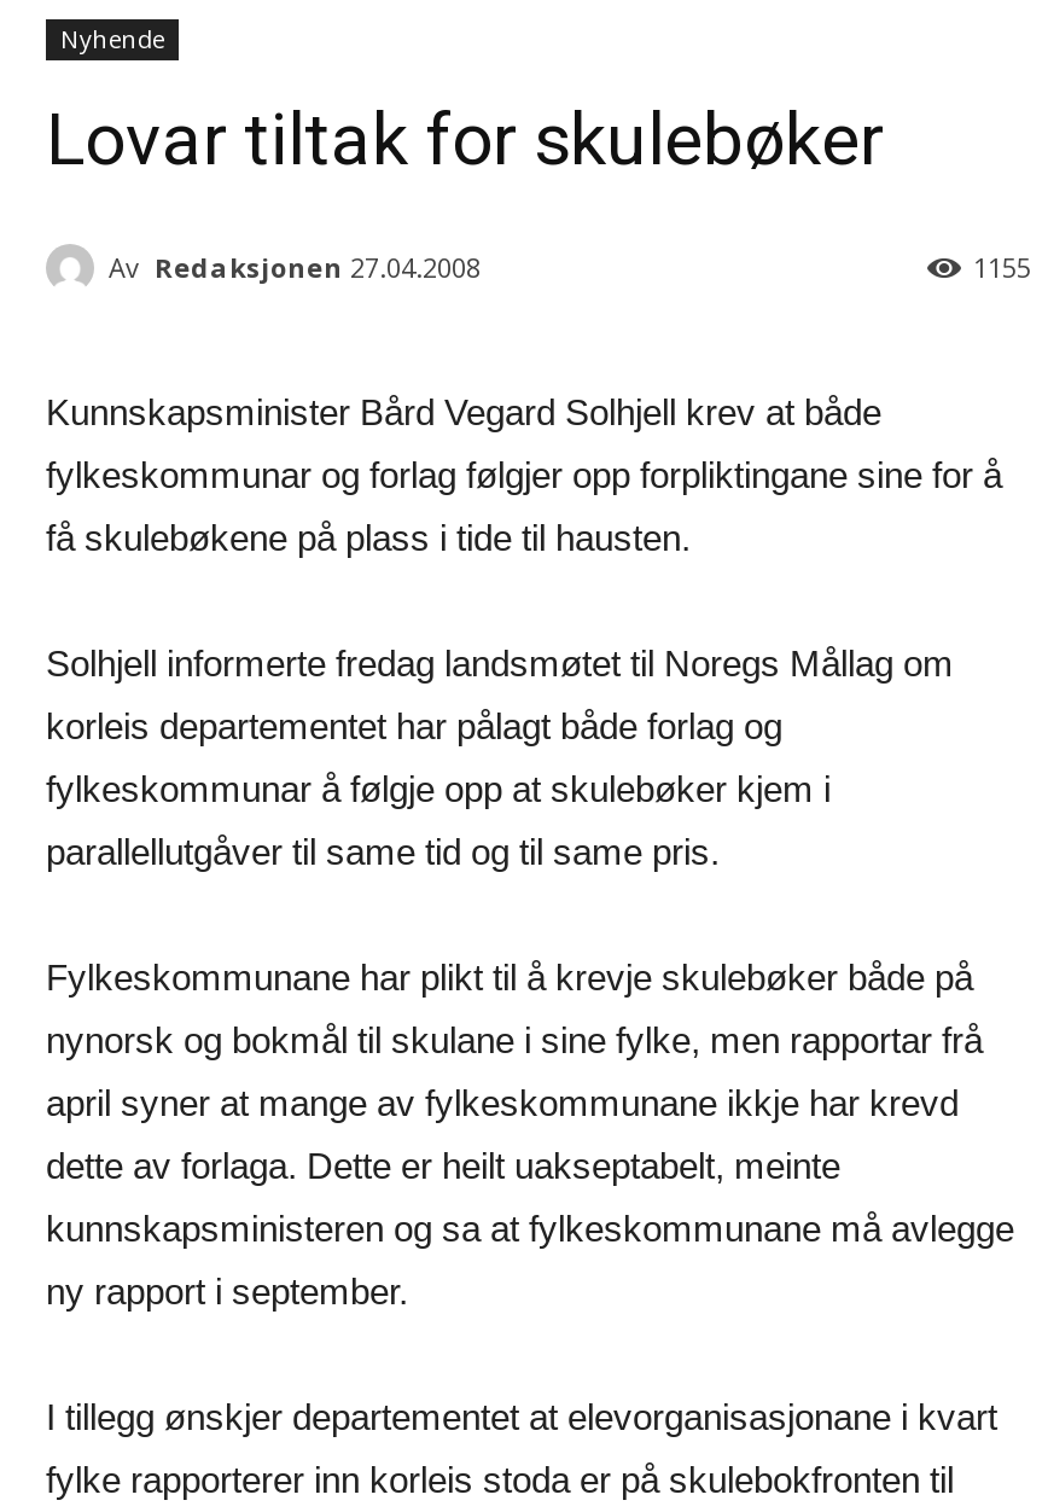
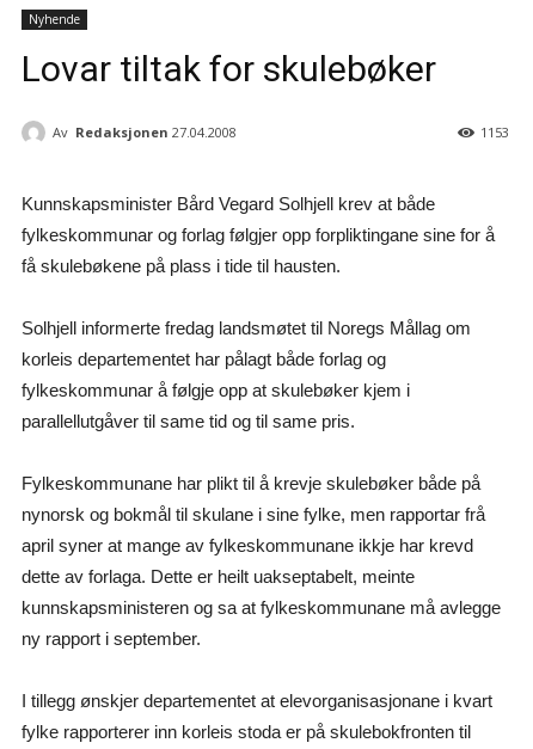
- 1155
+ 1153
